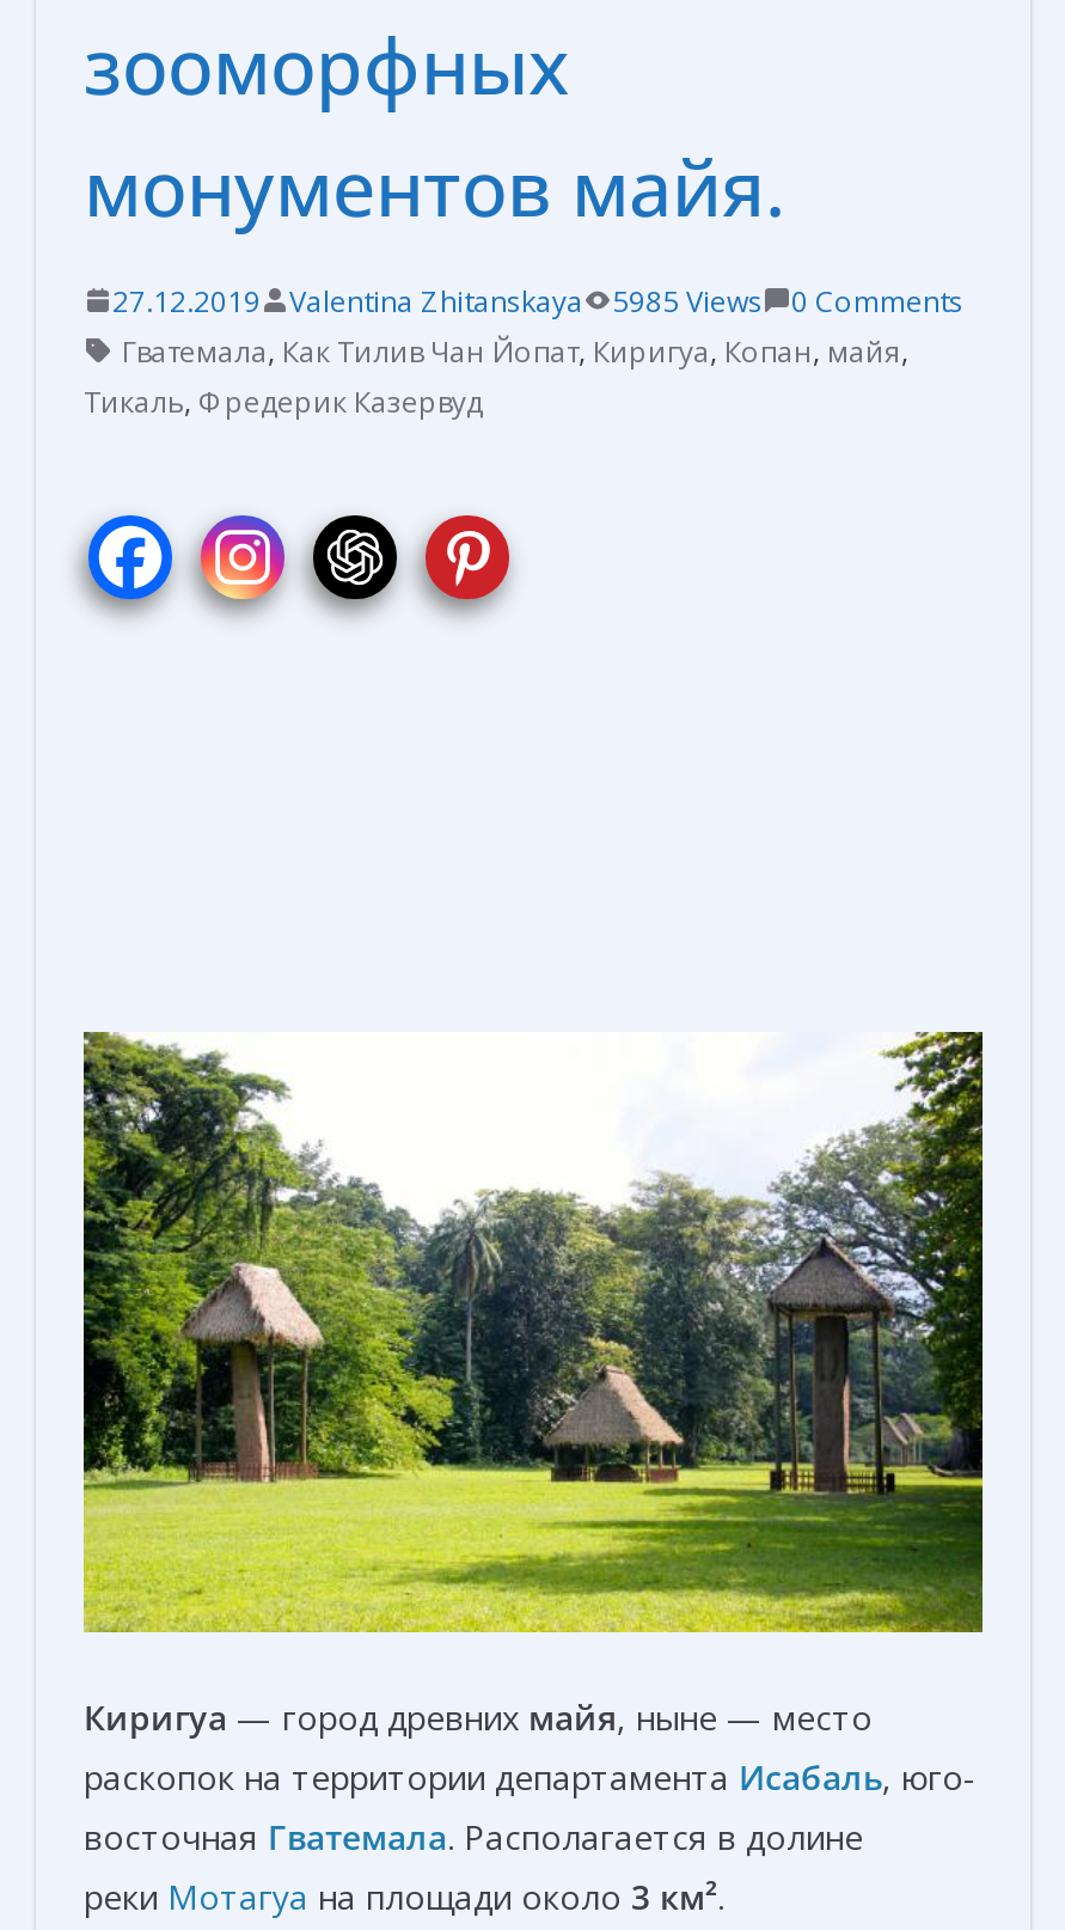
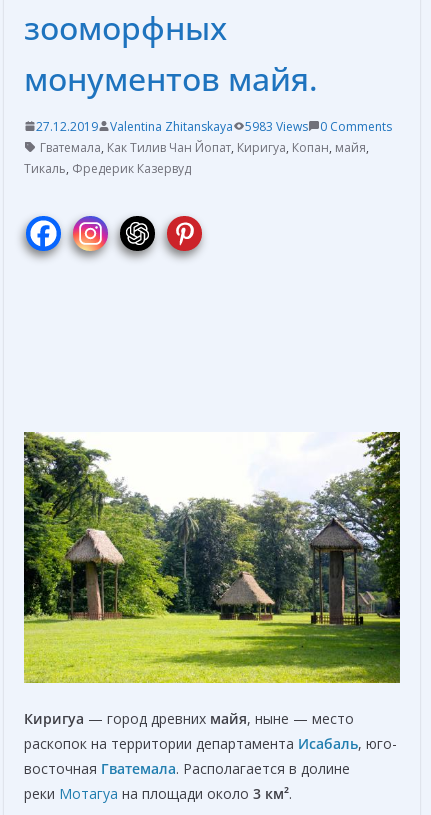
- 27.12.2019 Valentina Zhitanskaya 5985 Views 0 Comments
+ 27.12.2019 Valentina Zhitanskaya 5983 Views 0 Comments
